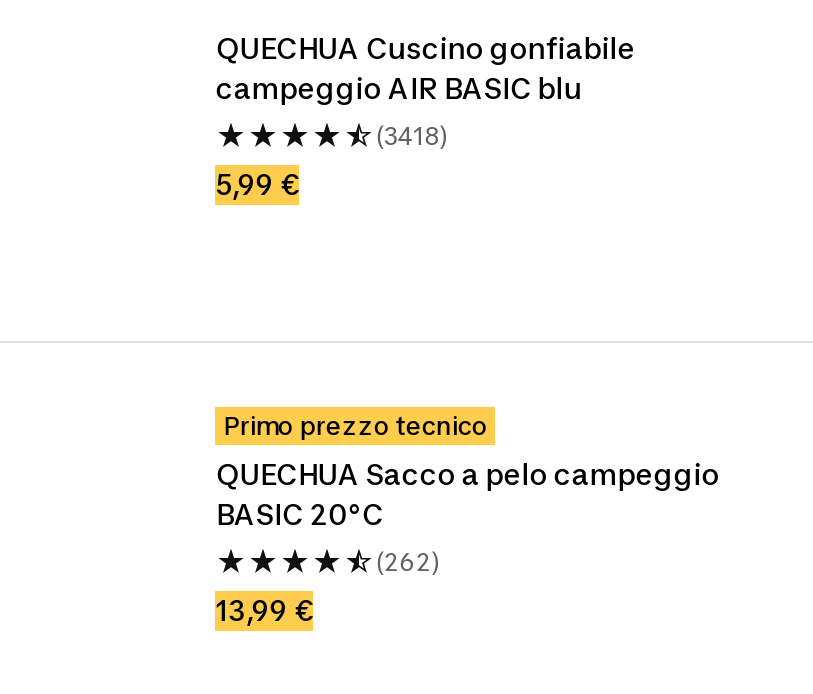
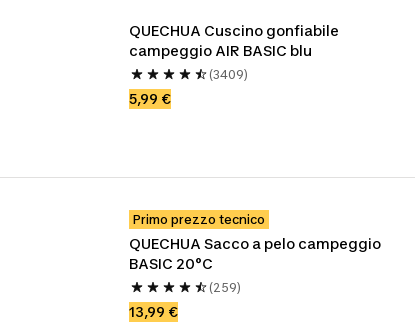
- (3418)
+ (3409)

- (262)
+ (259)
